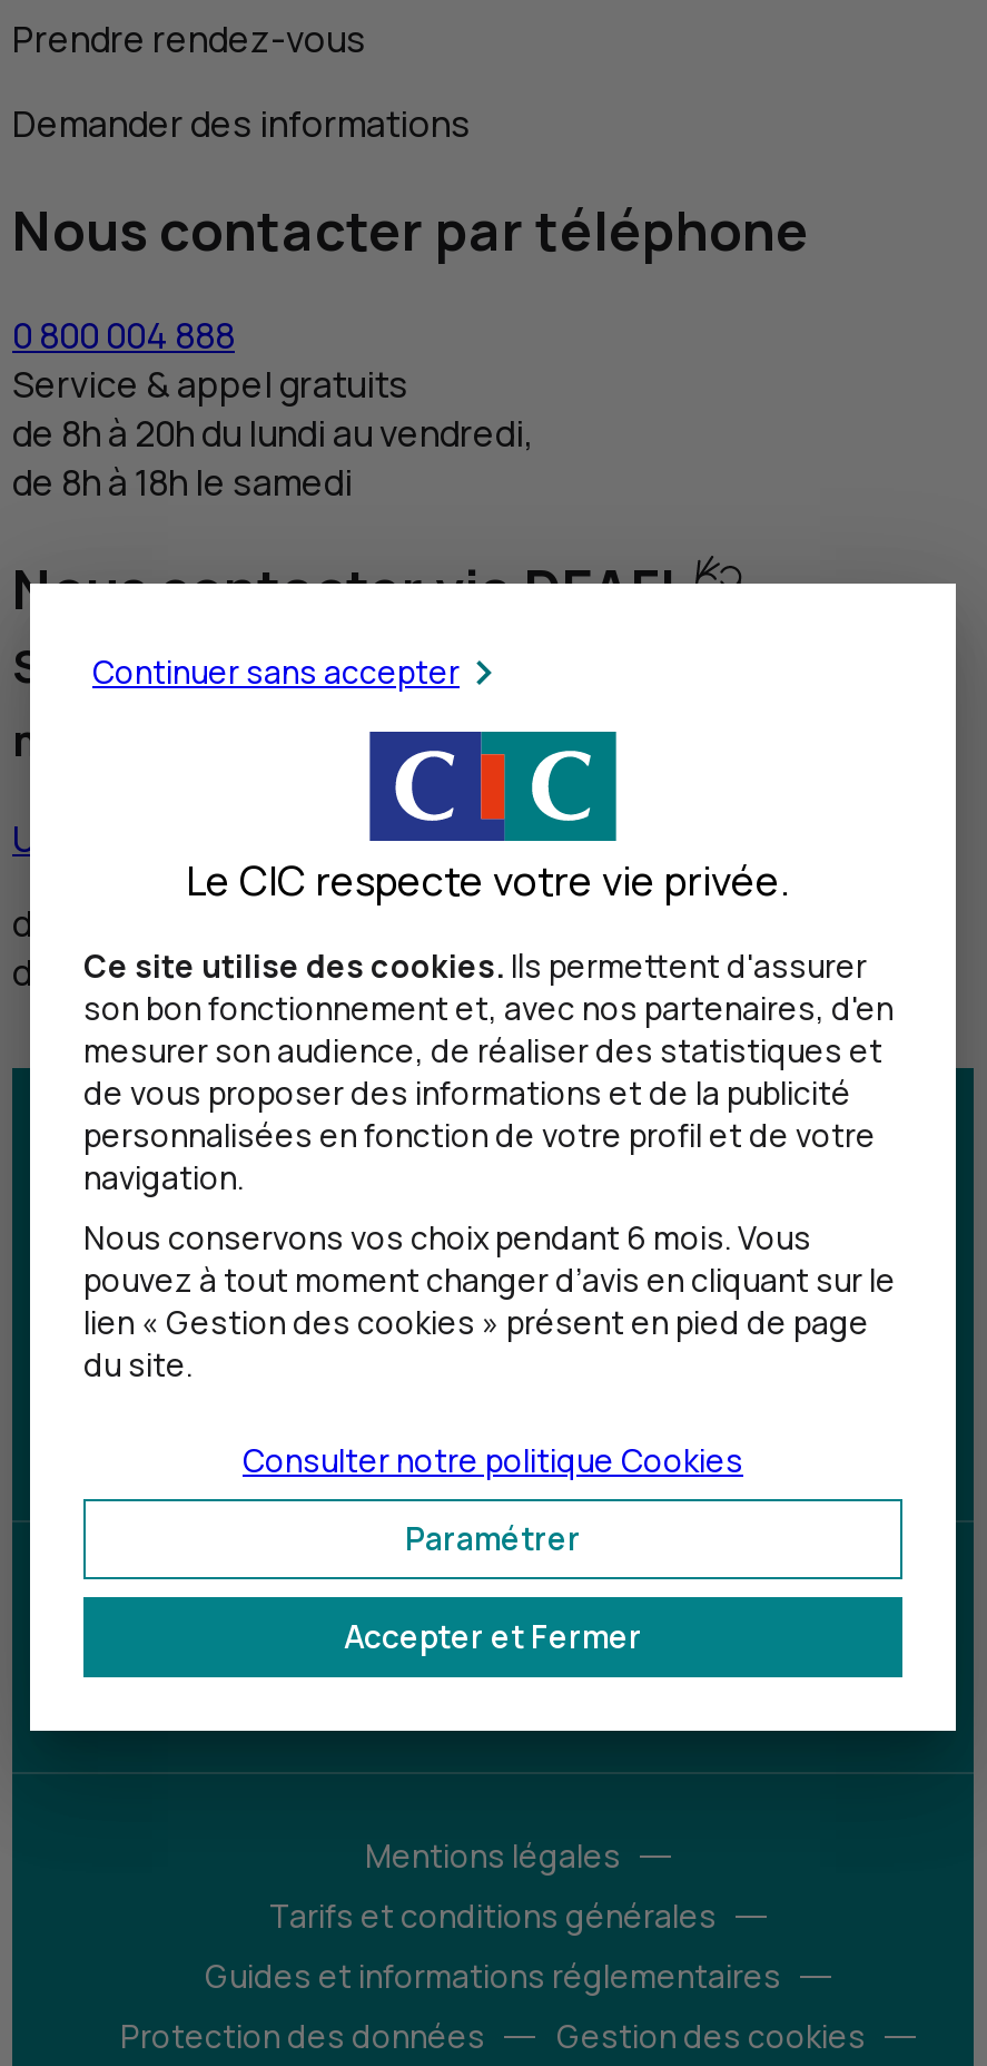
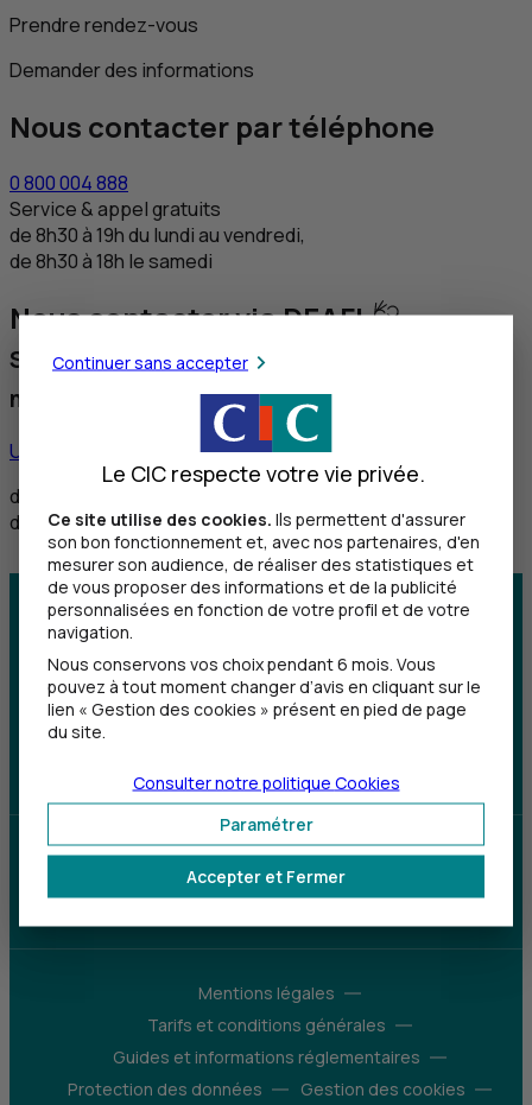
- de 8h à 20h du lundi au vendredi,
+ de 8h30 à 19h du lundi au vendredi,

- de 8h à 18h le samedi
+ de 8h30 à 18h le samedi
